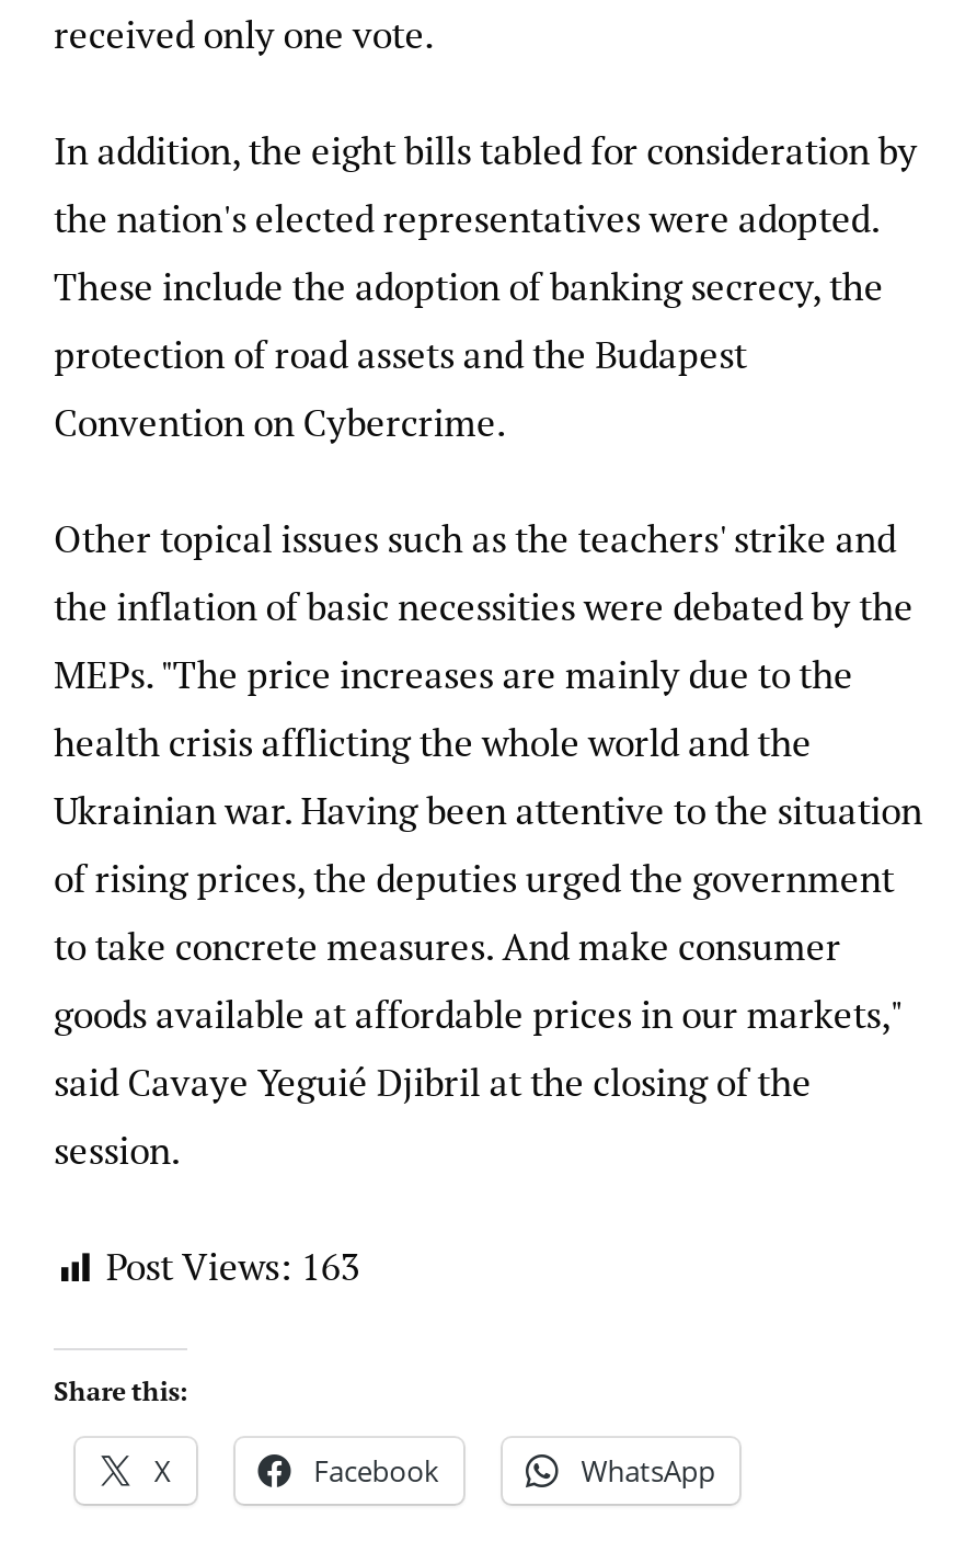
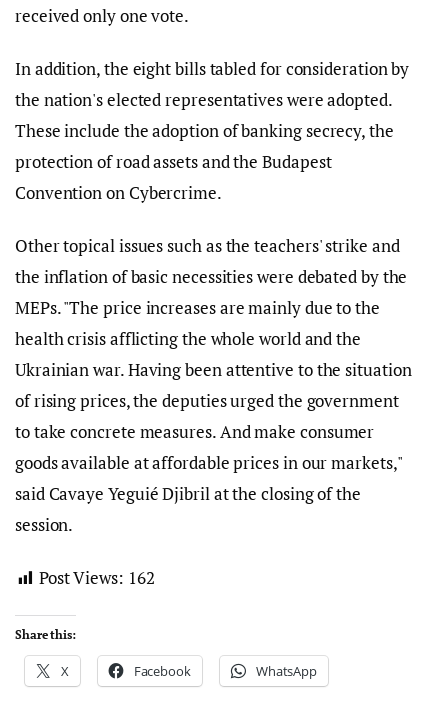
- Post Views: 163
+ Post Views: 162
